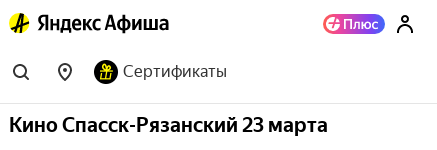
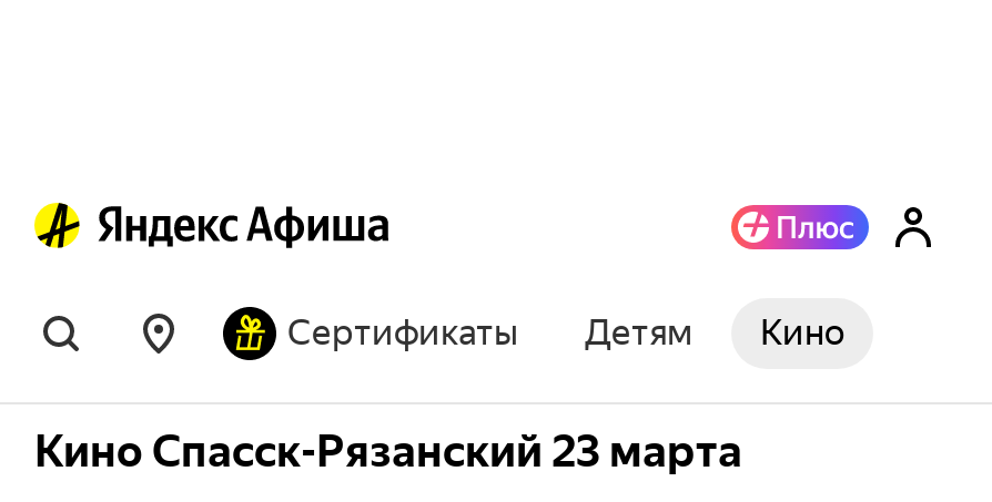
+ Детям
+ Кино
